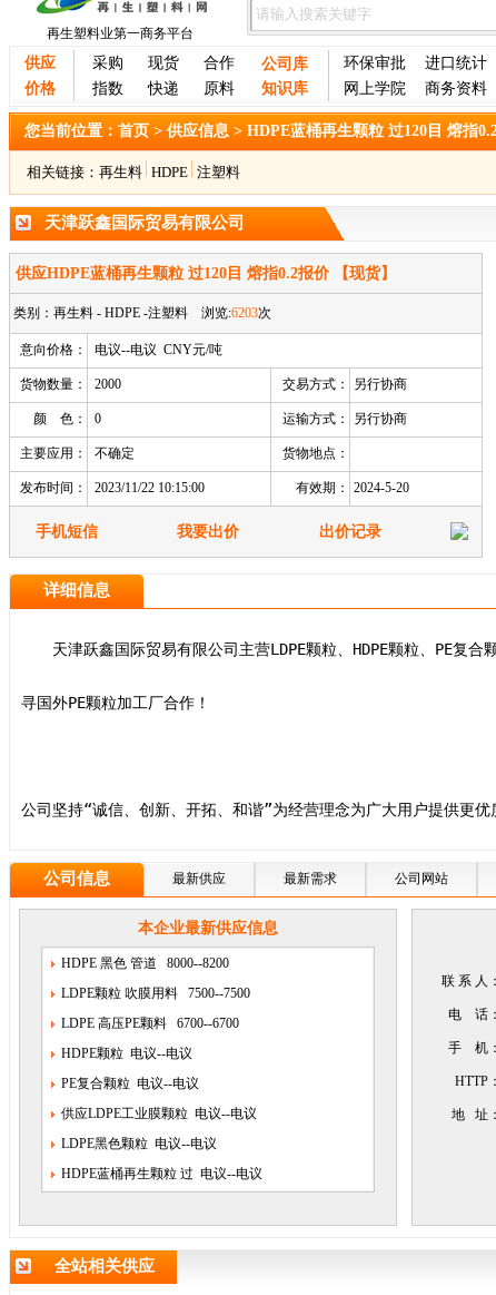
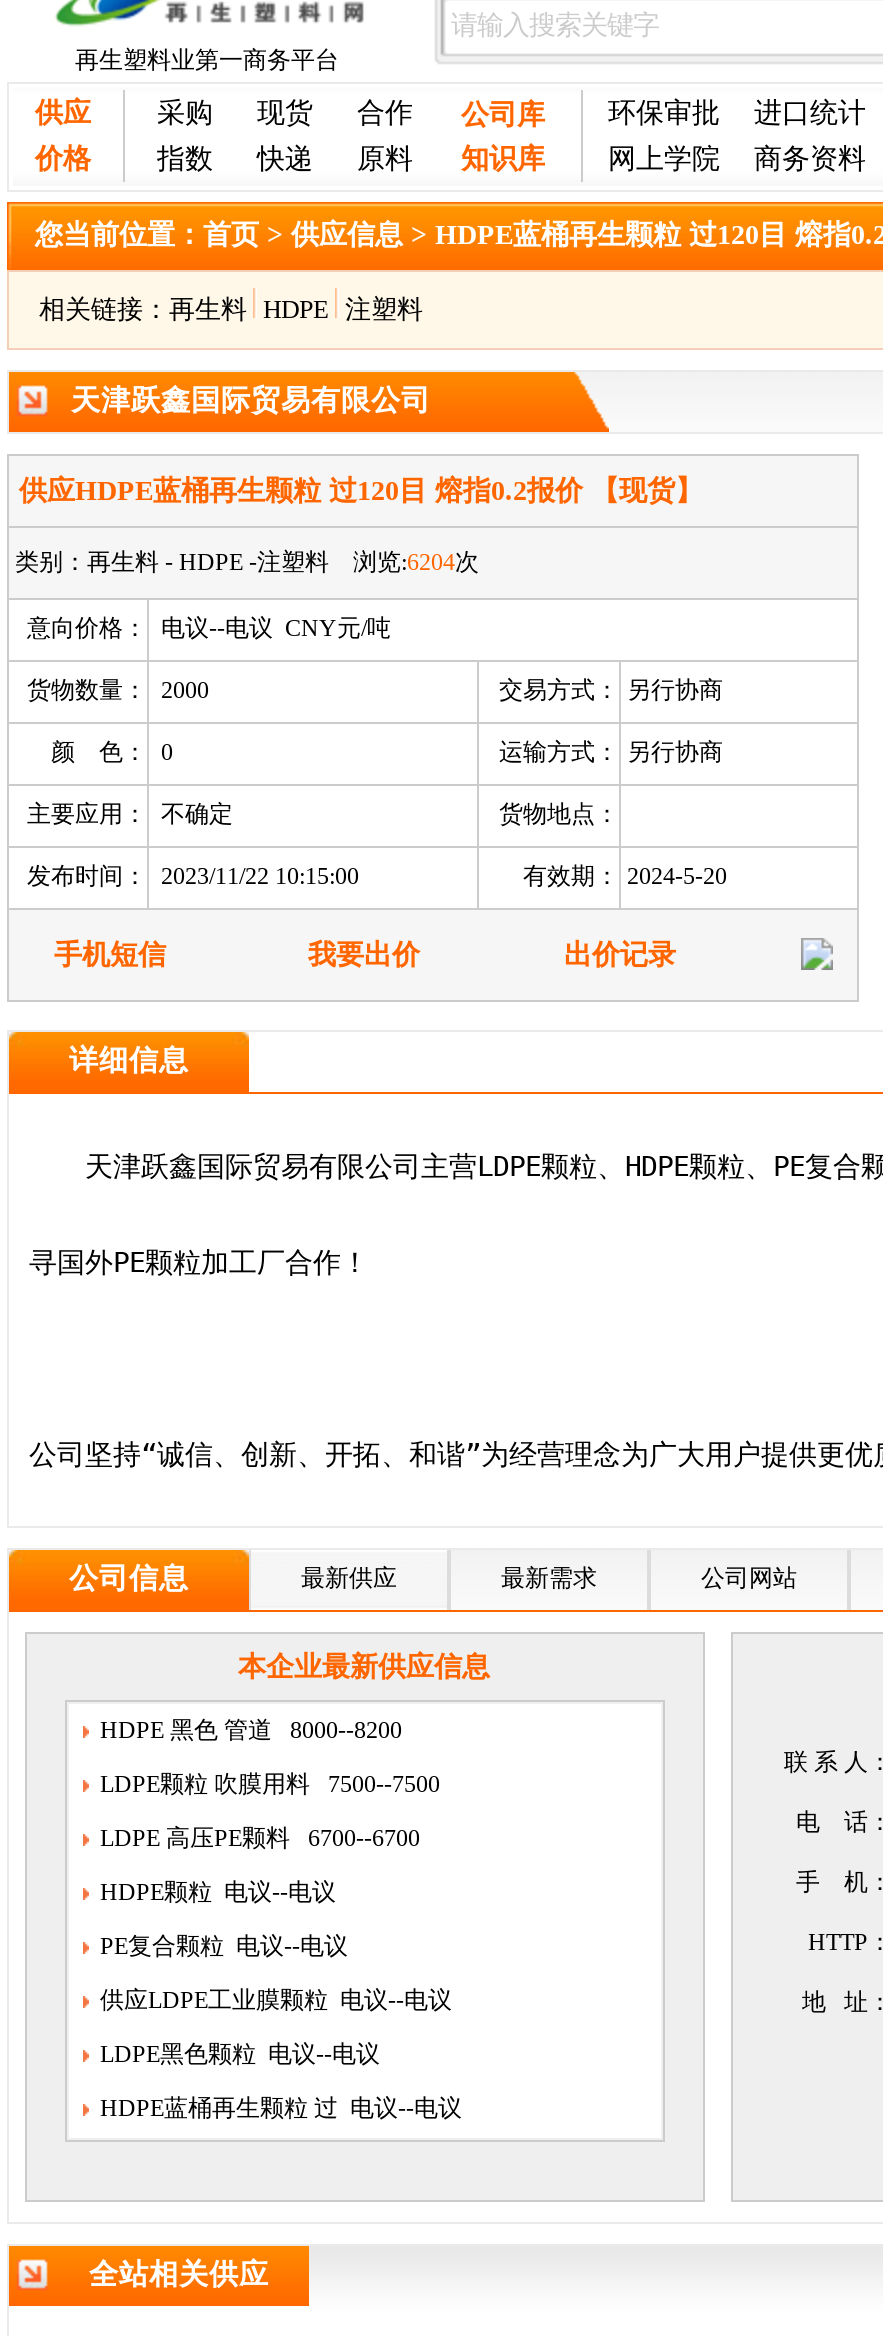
- 类别：再生料 - HDPE -注塑料 浏览:6203次
+ 类别：再生料 - HDPE -注塑料 浏览:6204次
